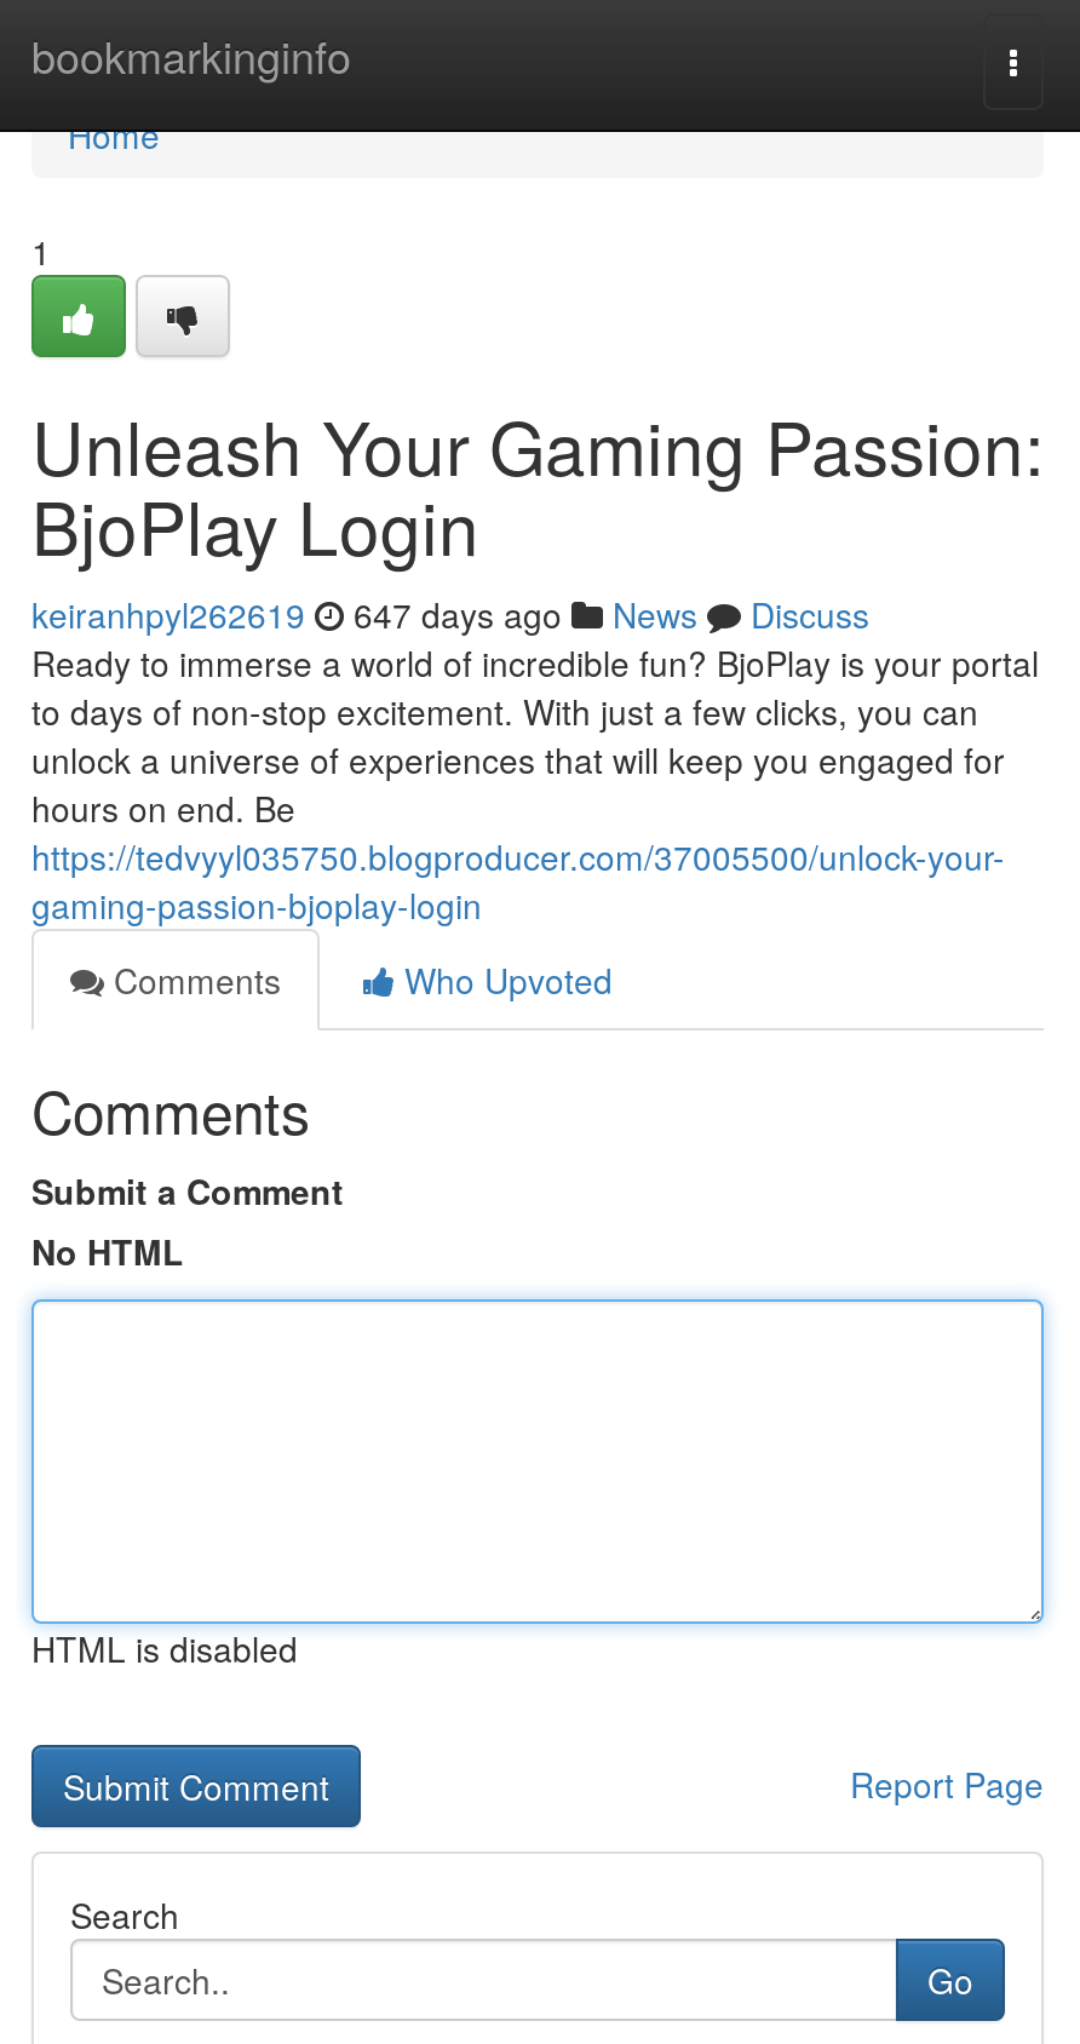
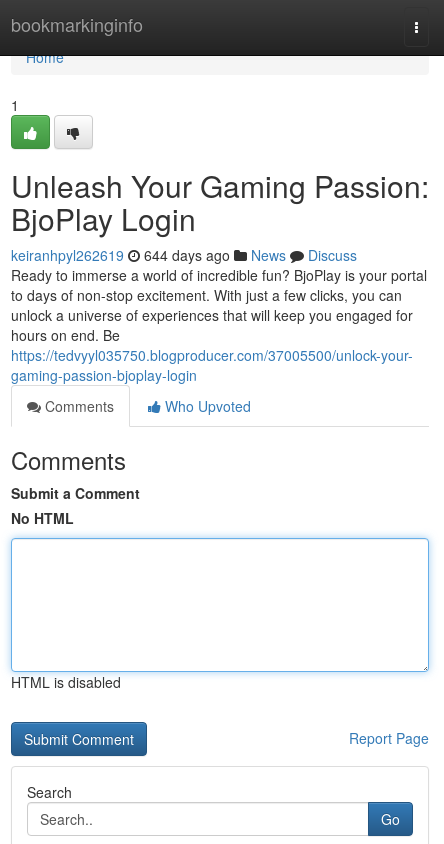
- keiranhpyl262619 647 days ago News Discuss
+ keiranhpyl262619 644 days ago News Discuss
